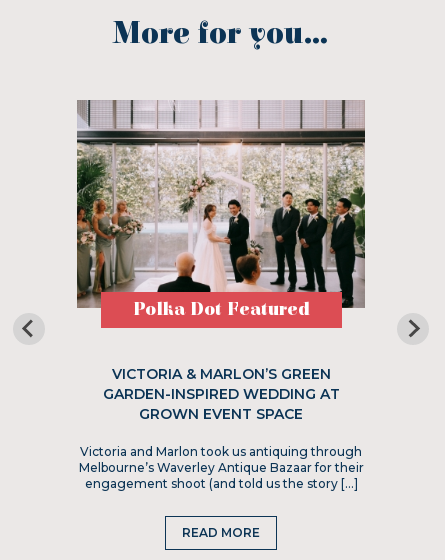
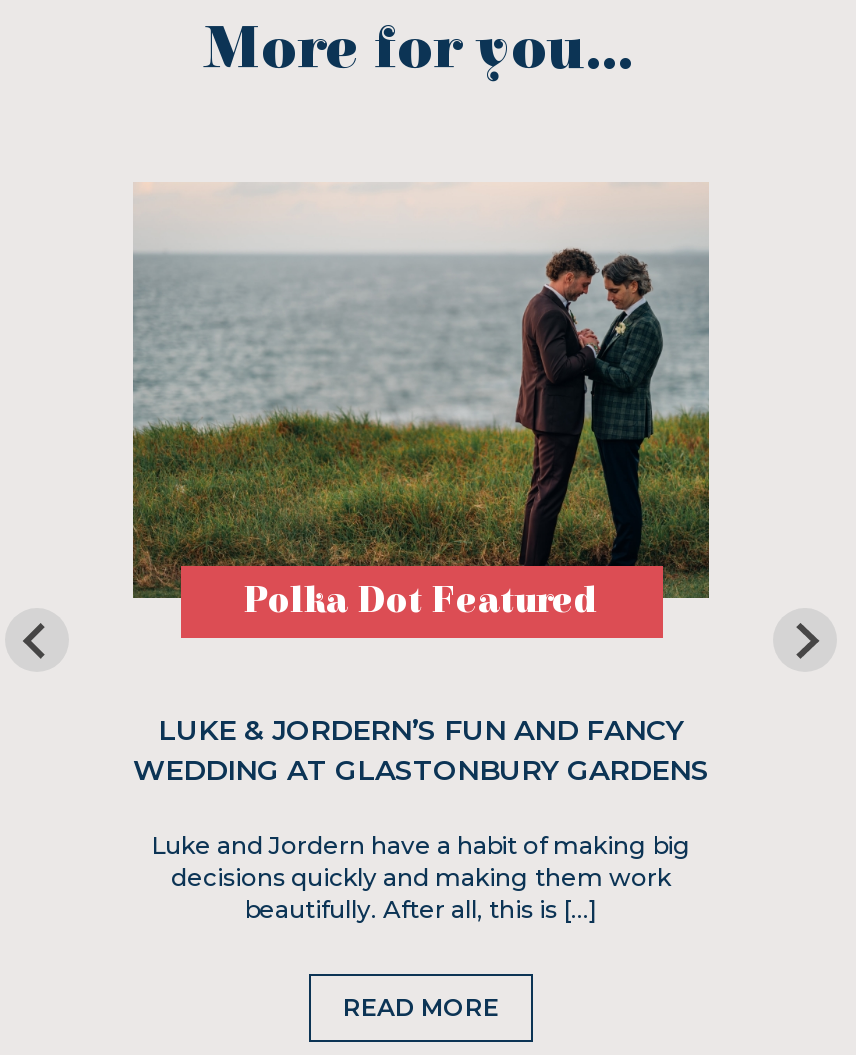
- [image]
+ [image]

- VICTORIA & MARLON’S GREEN
- GARDEN-INSPIRED WEDDING AT
- GROWN EVENT SPACE
+ LUKE & JORDERN’S FUN AND FANCY
+ WEDDING AT GLASTONBURY GARDENS

- Victoria and Marlon took us antiquing through
- Melbourne’s Waverley Antique Bazaar for their
- engagement shoot (and told us the story […]
+ Luke and Jordern have a habit of making big
+ decisions quickly and making them work
+ beautifully. After all, this is […]
